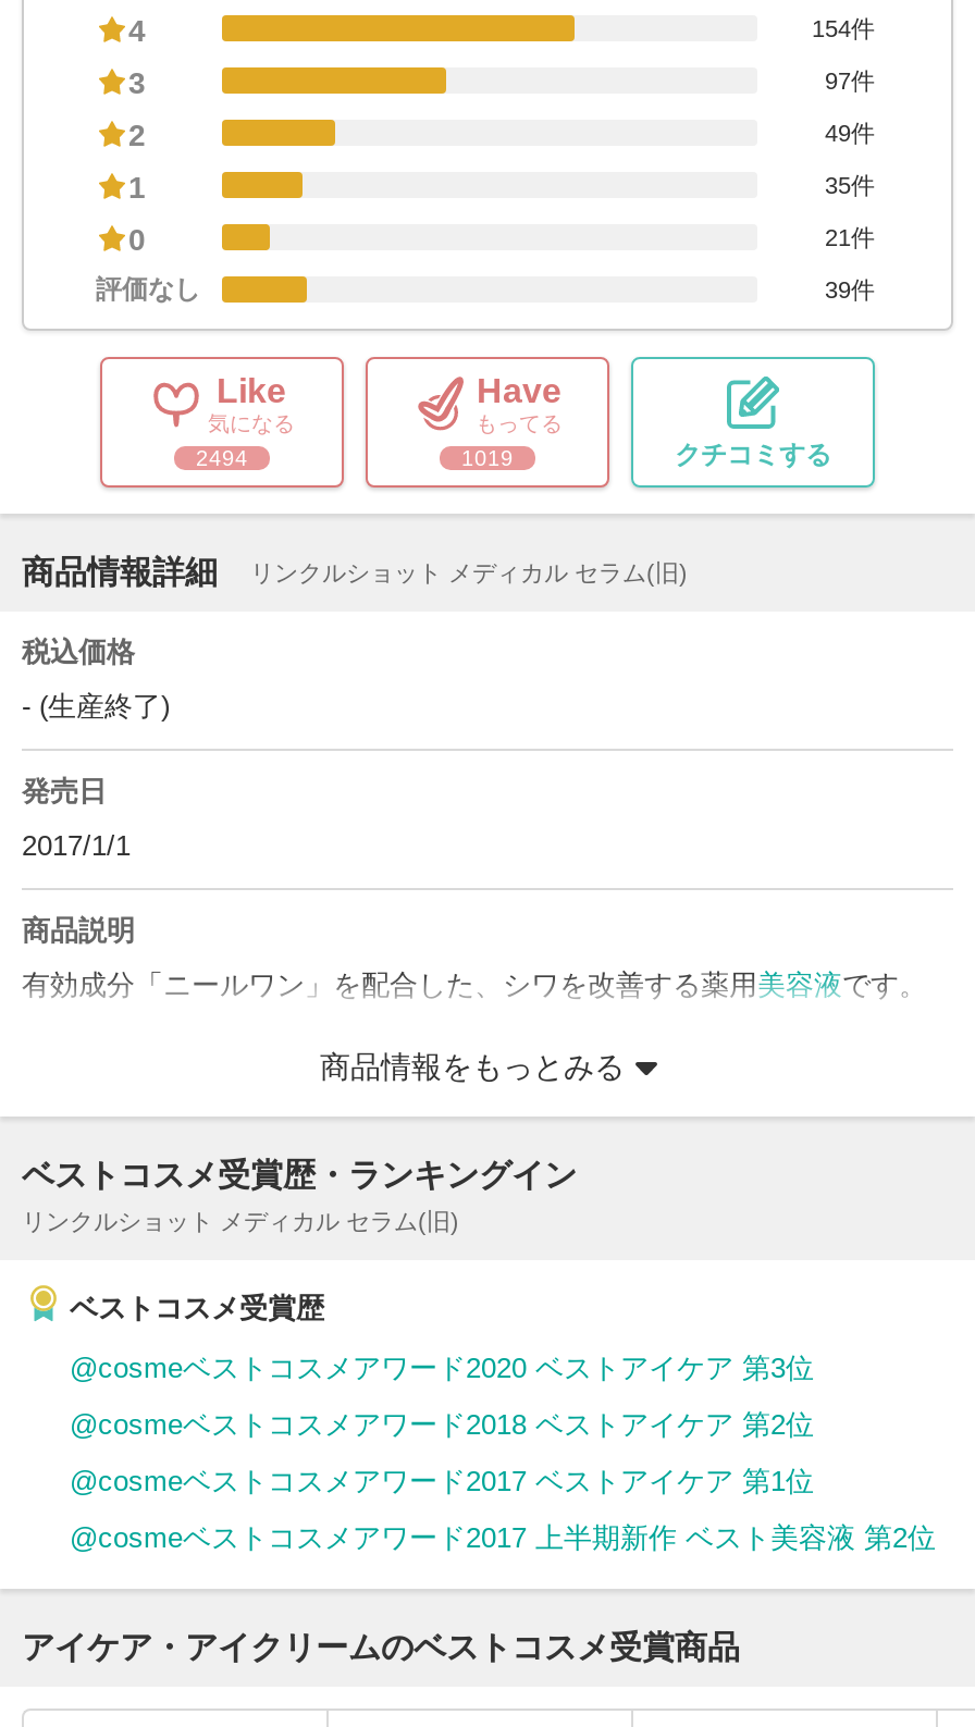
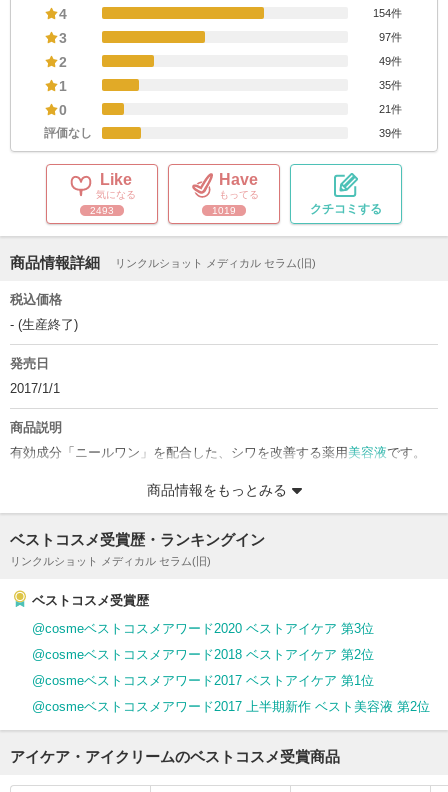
- 2494
+ 2493
